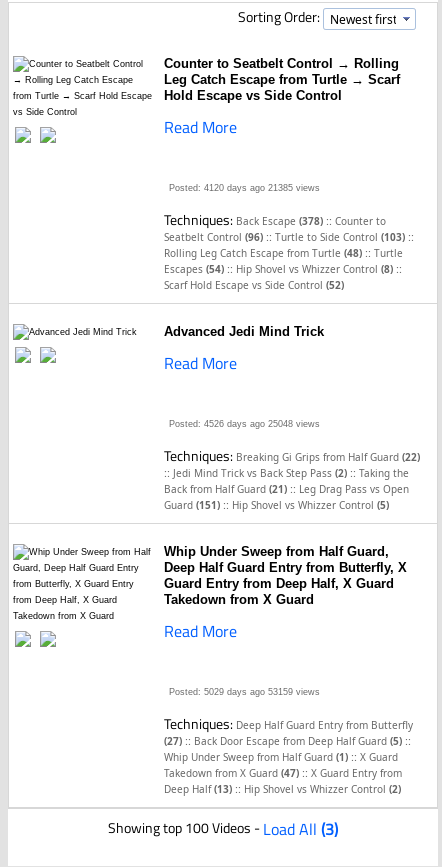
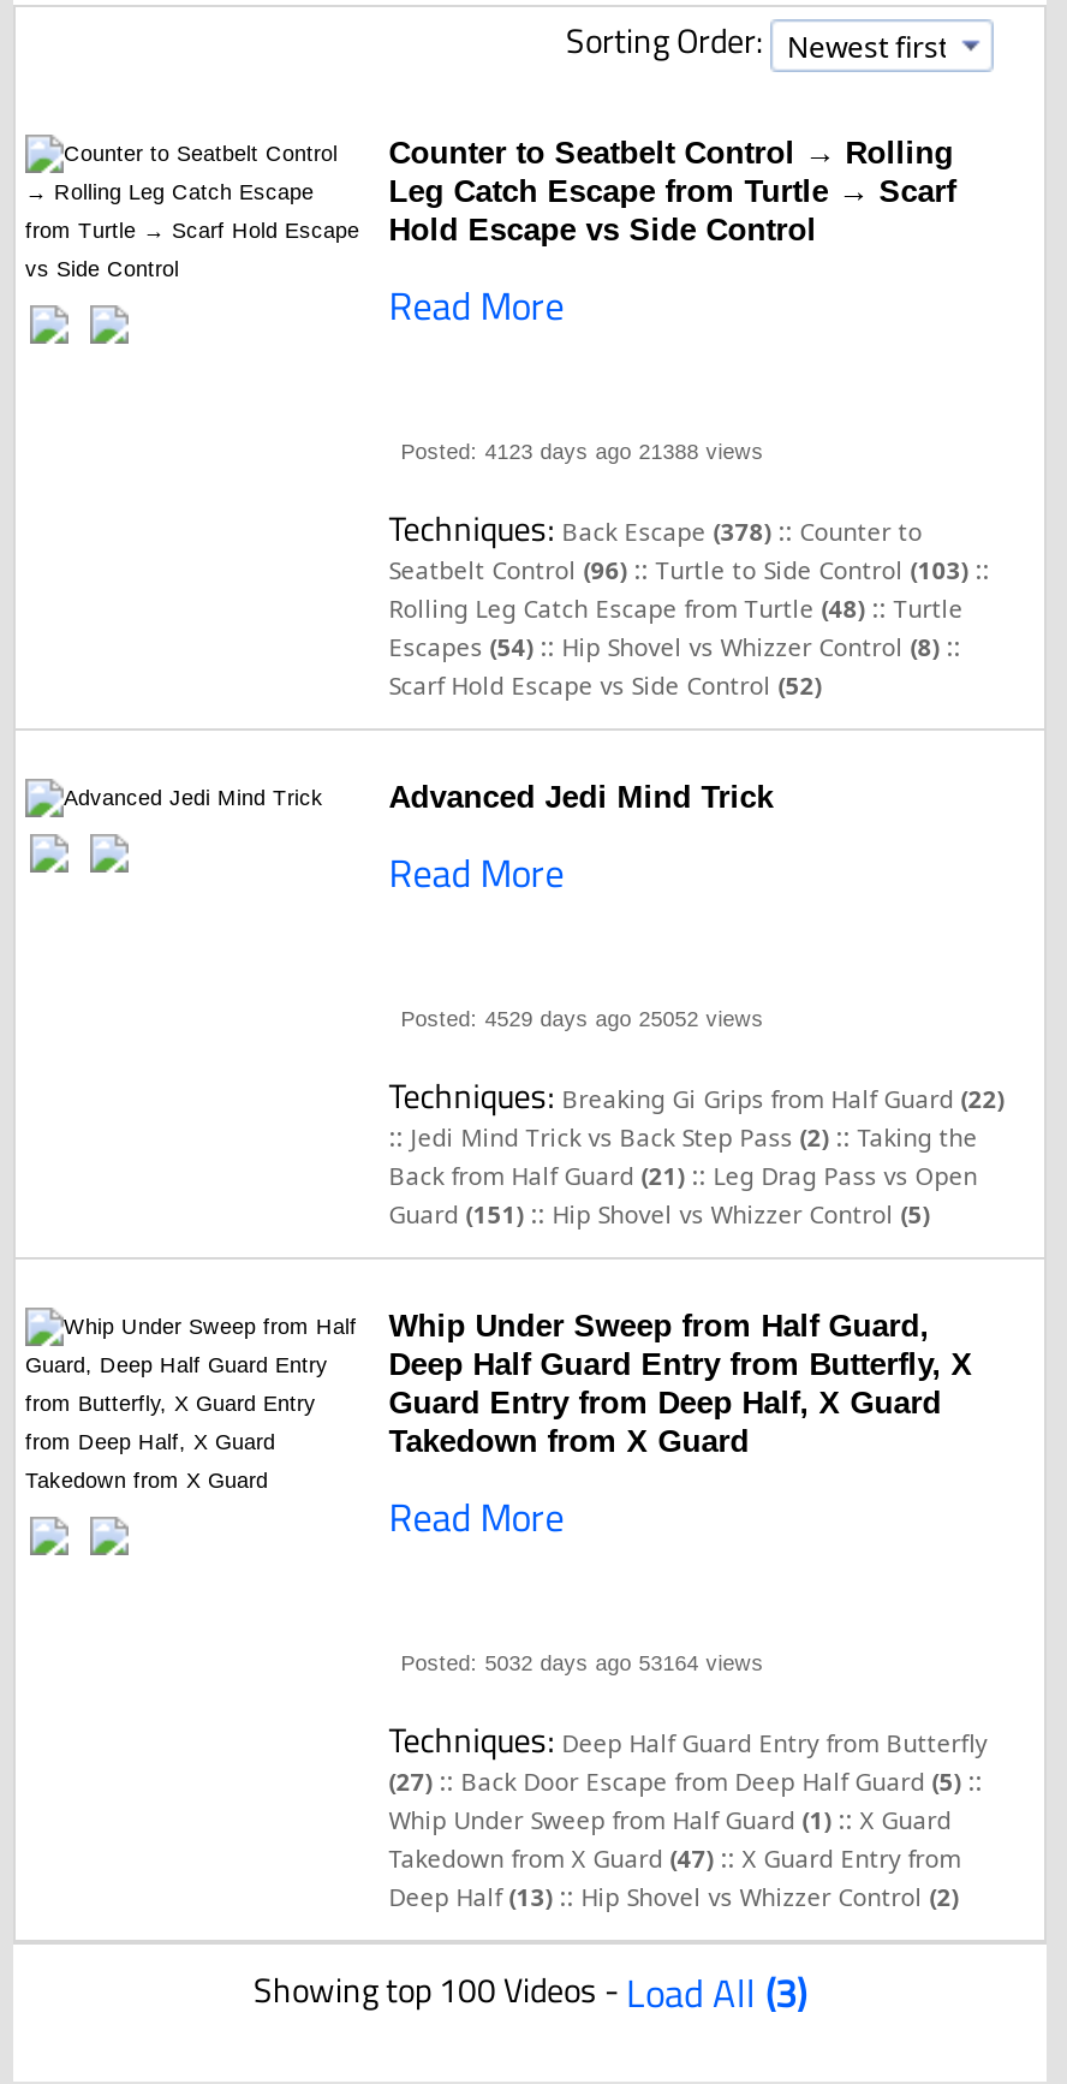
- Posted: 4120 days ago 21385 views
+ Posted: 4123 days ago 21388 views

- Posted: 4526 days ago 25048 views
+ Posted: 4529 days ago 25052 views

- Posted: 5029 days ago 53159 views
+ Posted: 5032 days ago 53164 views
